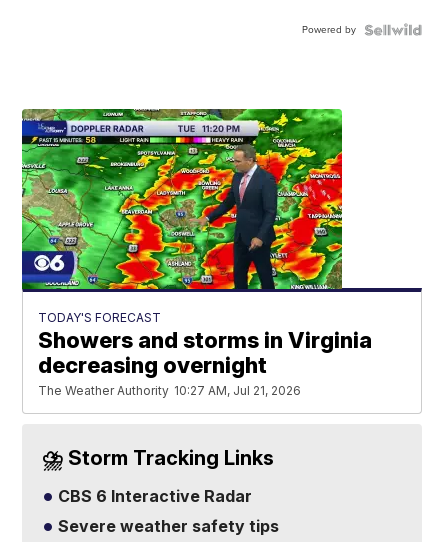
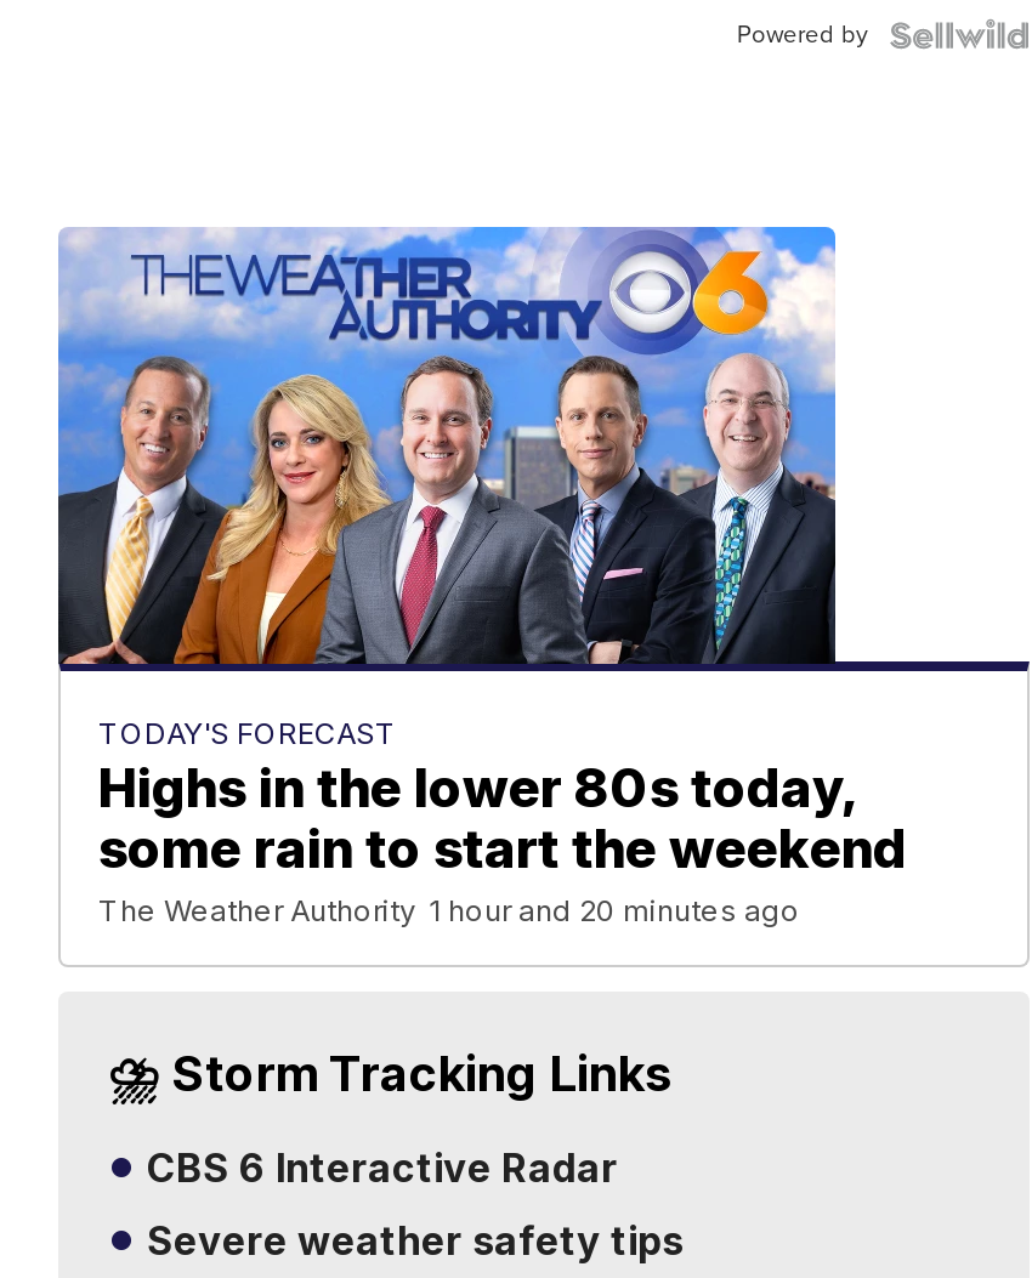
- [image]
- Showers and storms in Virginia
- decreasing overnight
- The Weather Authority 10:27 AM, Jul 21, 2026
+ [image]
+ Highs in the lower 80s today,
+ some rain to start the weekend
+ The Weather Authority 1 hour and 20 minutes ago
